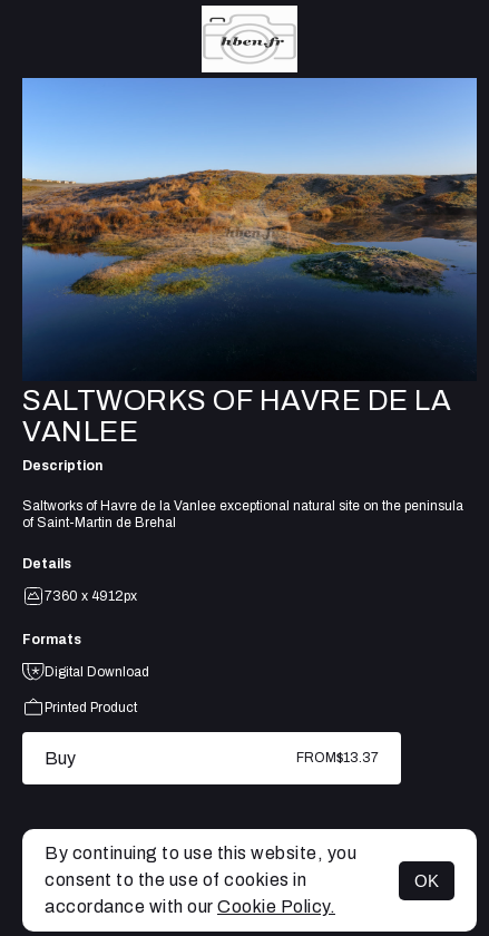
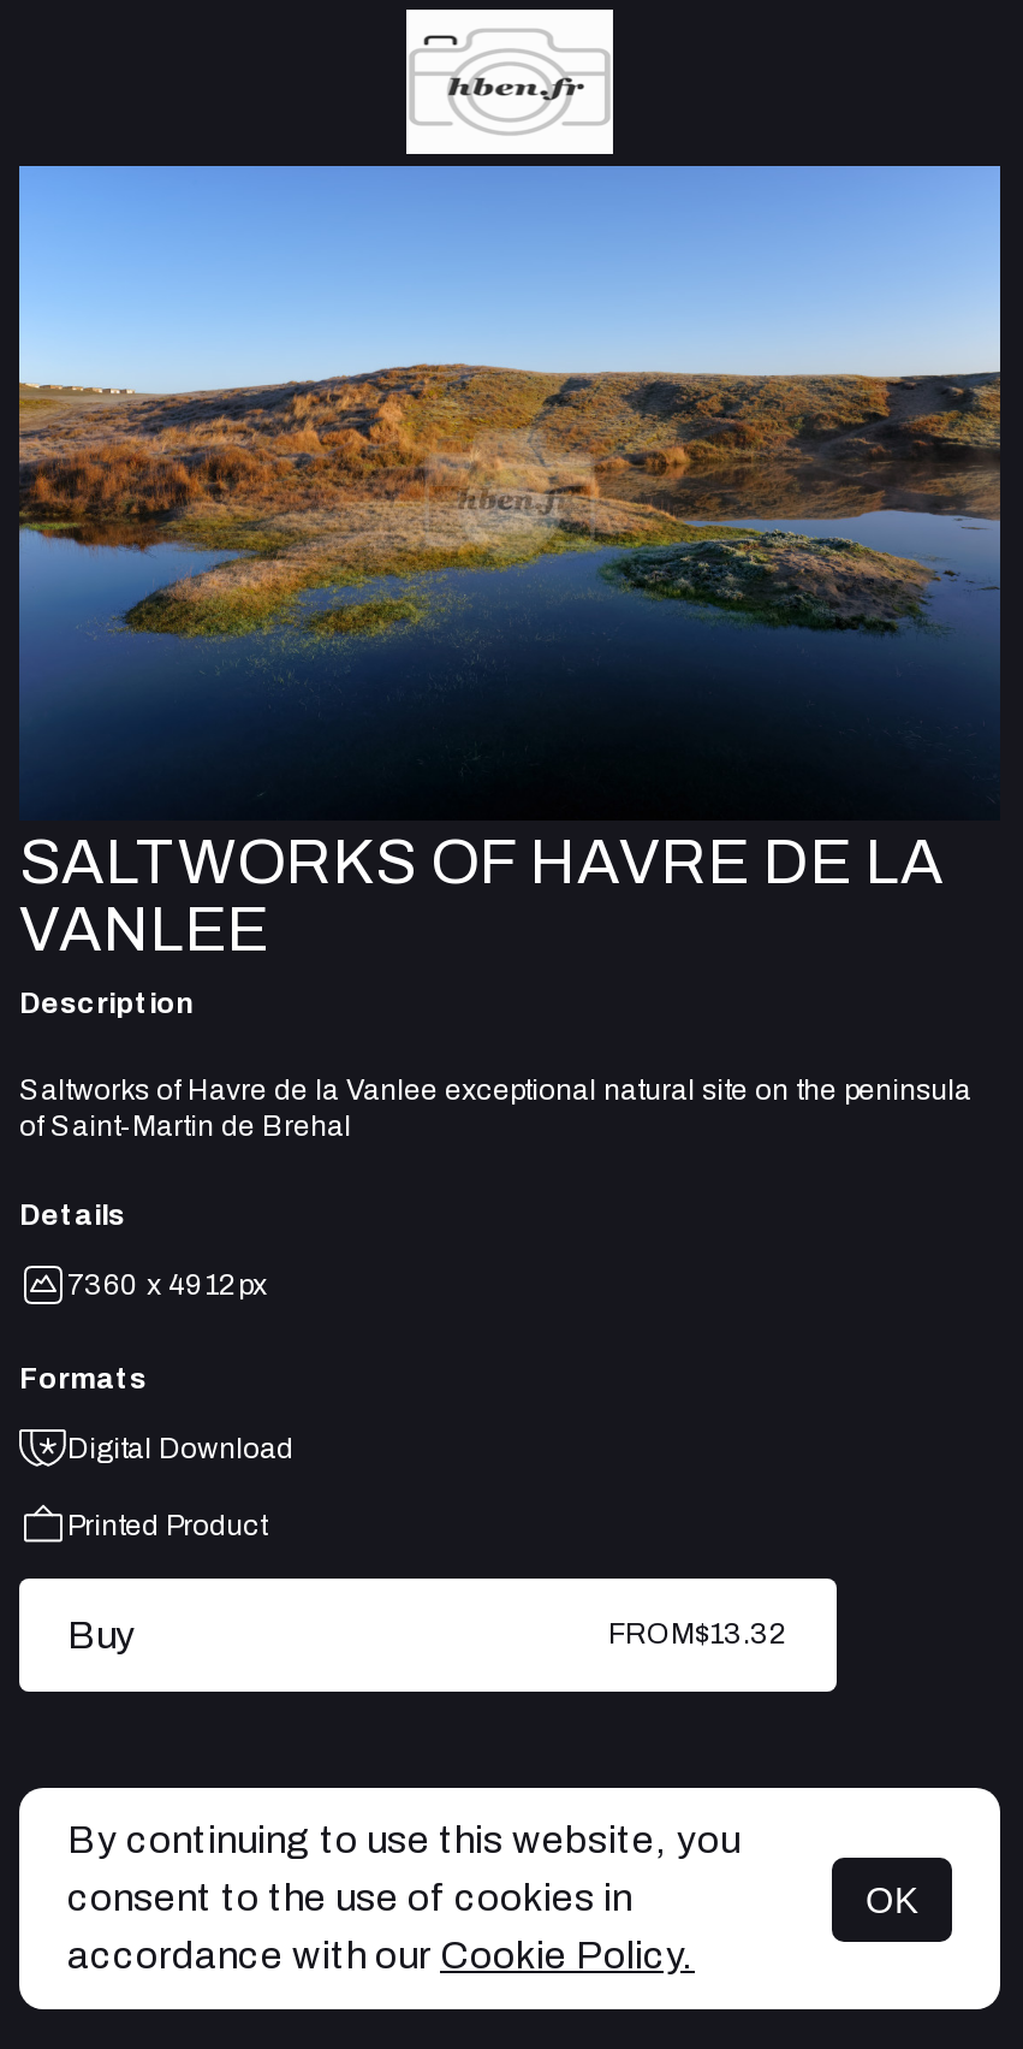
- FROM$13.37
+ FROM$13.32
